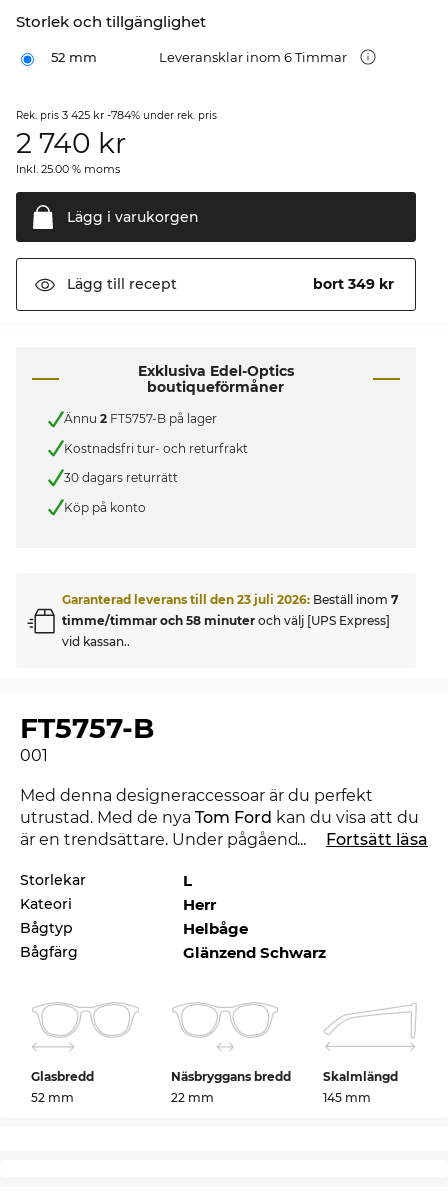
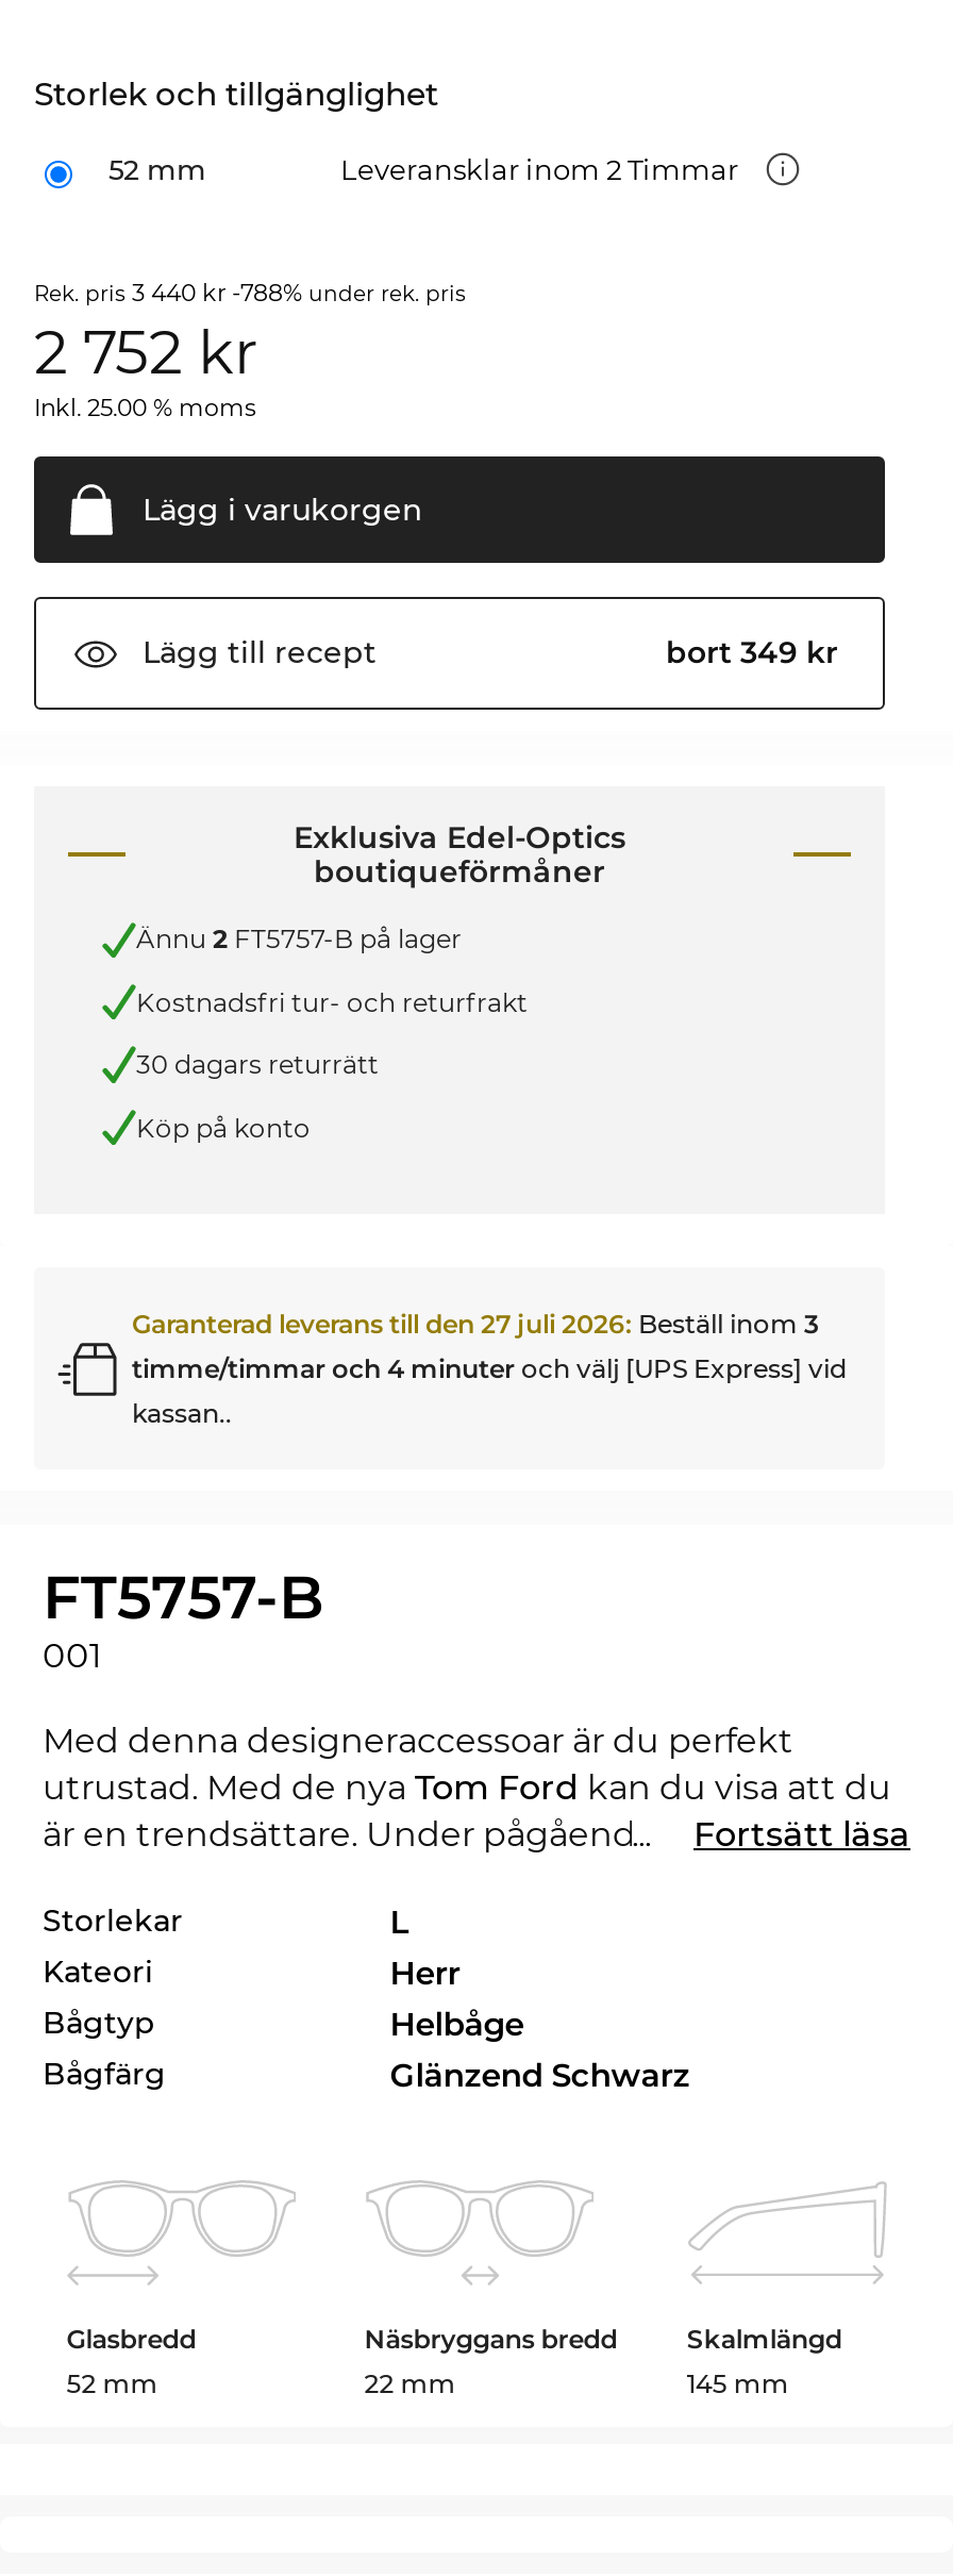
- Leveransklar inom 6 Timmar
+ Leveransklar inom 2 Timmar

- Rek. pris 3 425 kr -784% under rek. pris
+ Rek. pris 3 440 kr -788% under rek. pris

- 2 740 kr
+ 2 752 kr

- Garanterad leverans till den 23 juli 2026: Beställ inom 7
- timme/timmar och 58 minuter och välj [UPS Express]
- vid kassan..
+ Garanterad leverans till den 27 juli 2026: Beställ inom 3
+ timme/timmar och 4 minuter och välj [UPS Express] vid
+ kassan..
